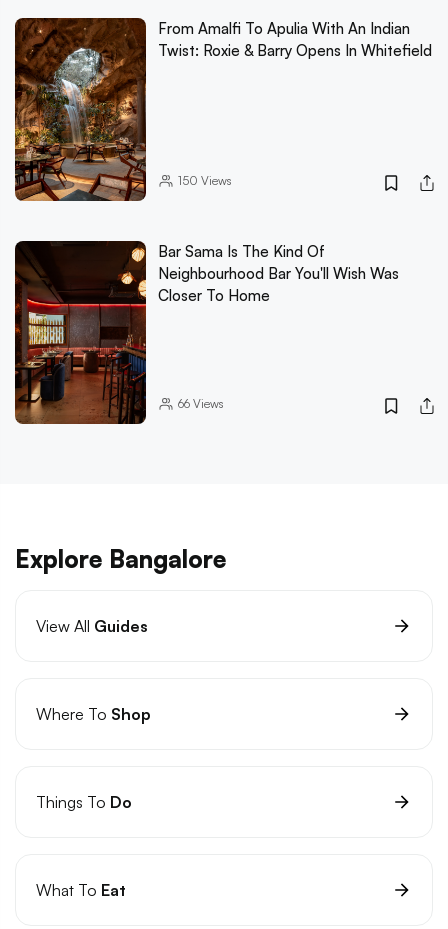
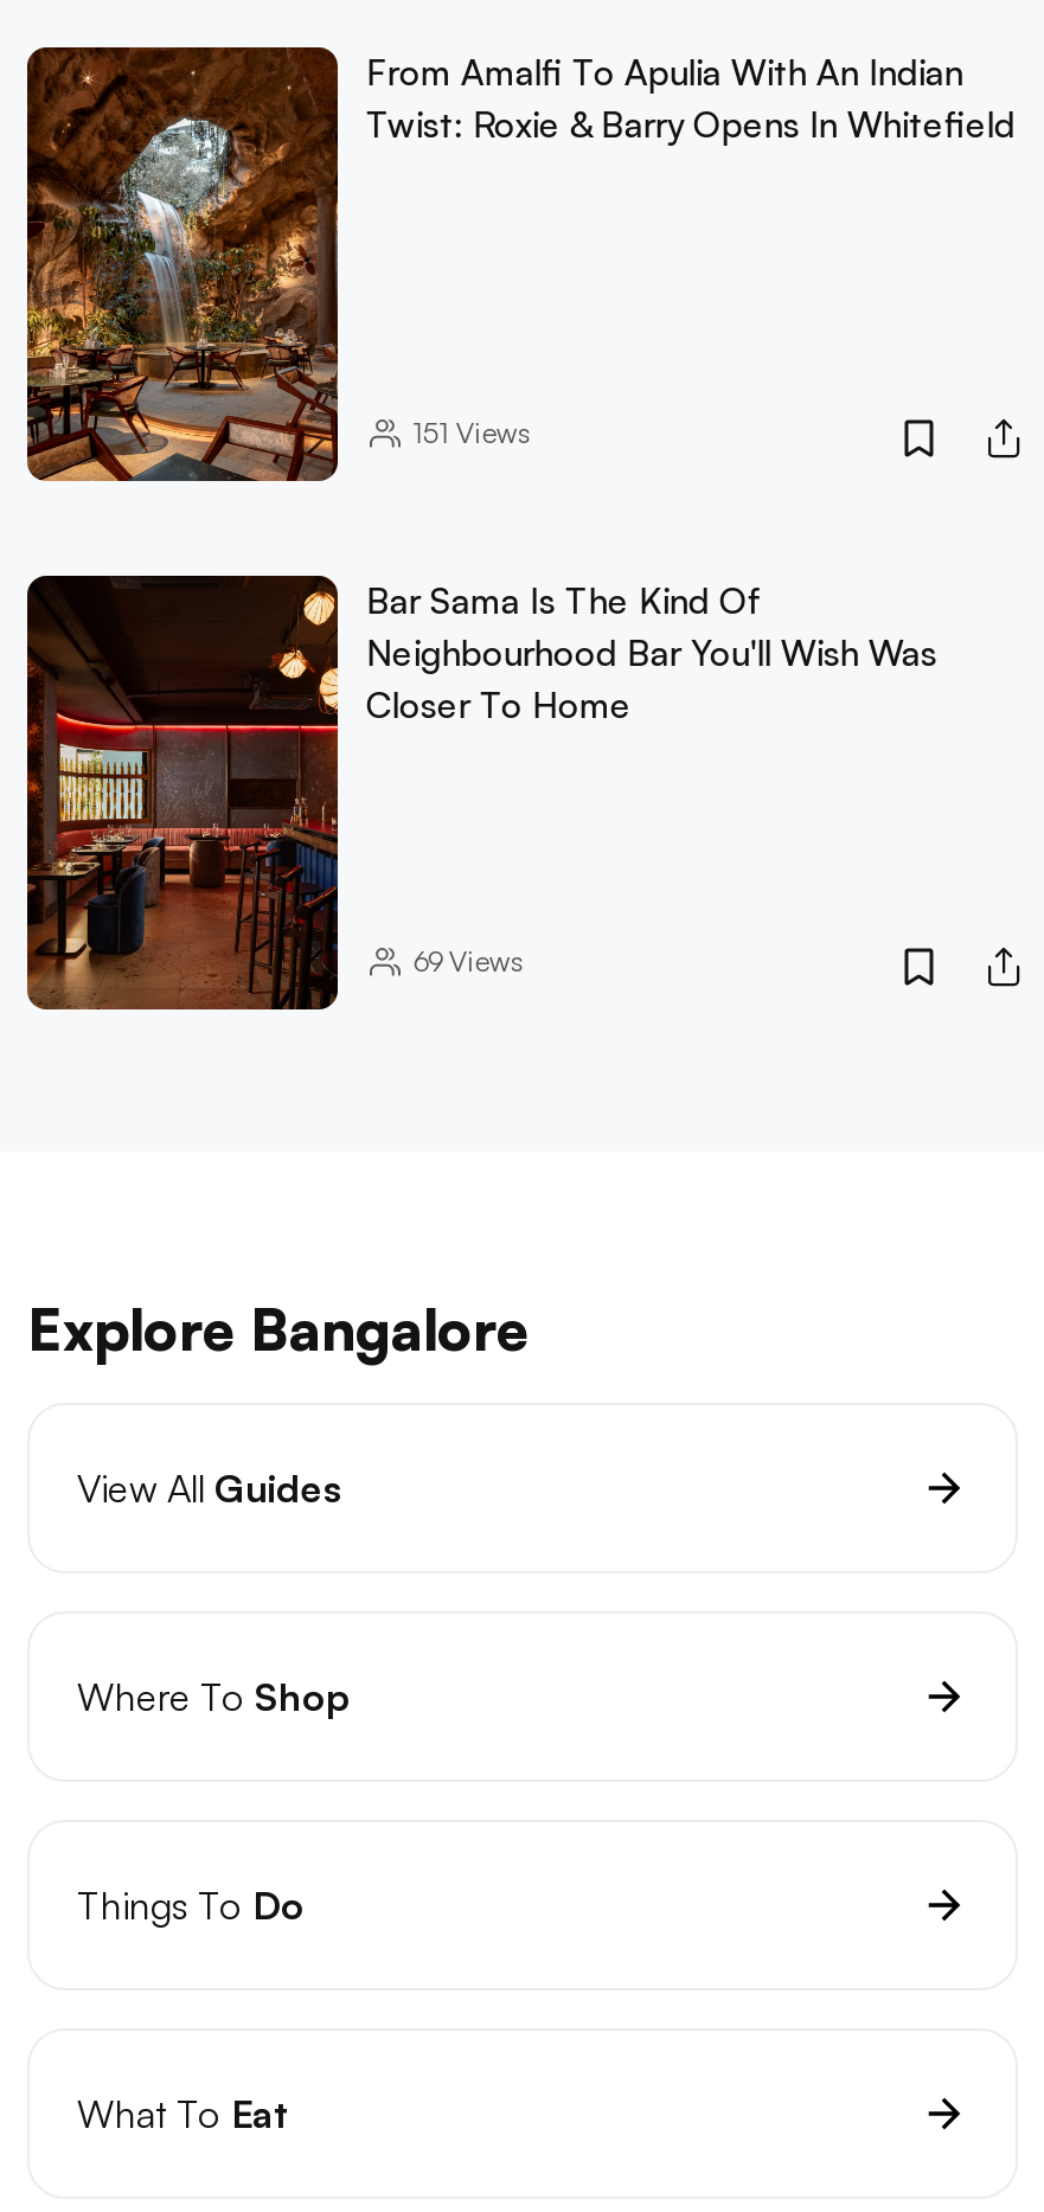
- 150 Views
+ 151 Views

- 66Views
+ 69Views
